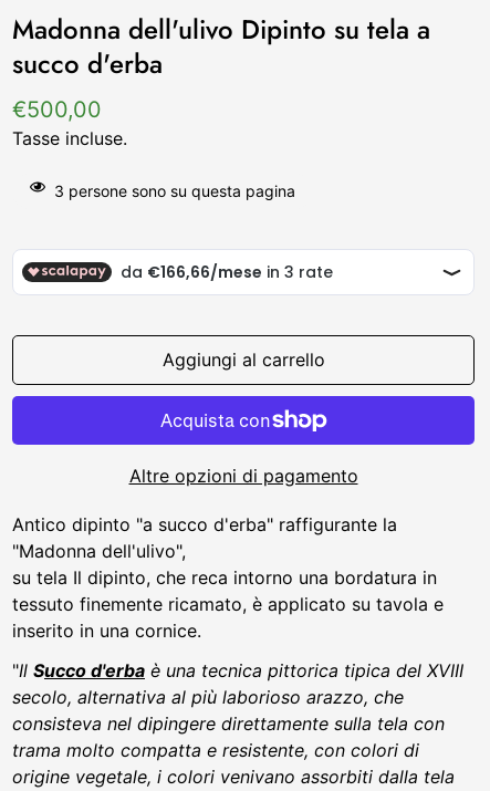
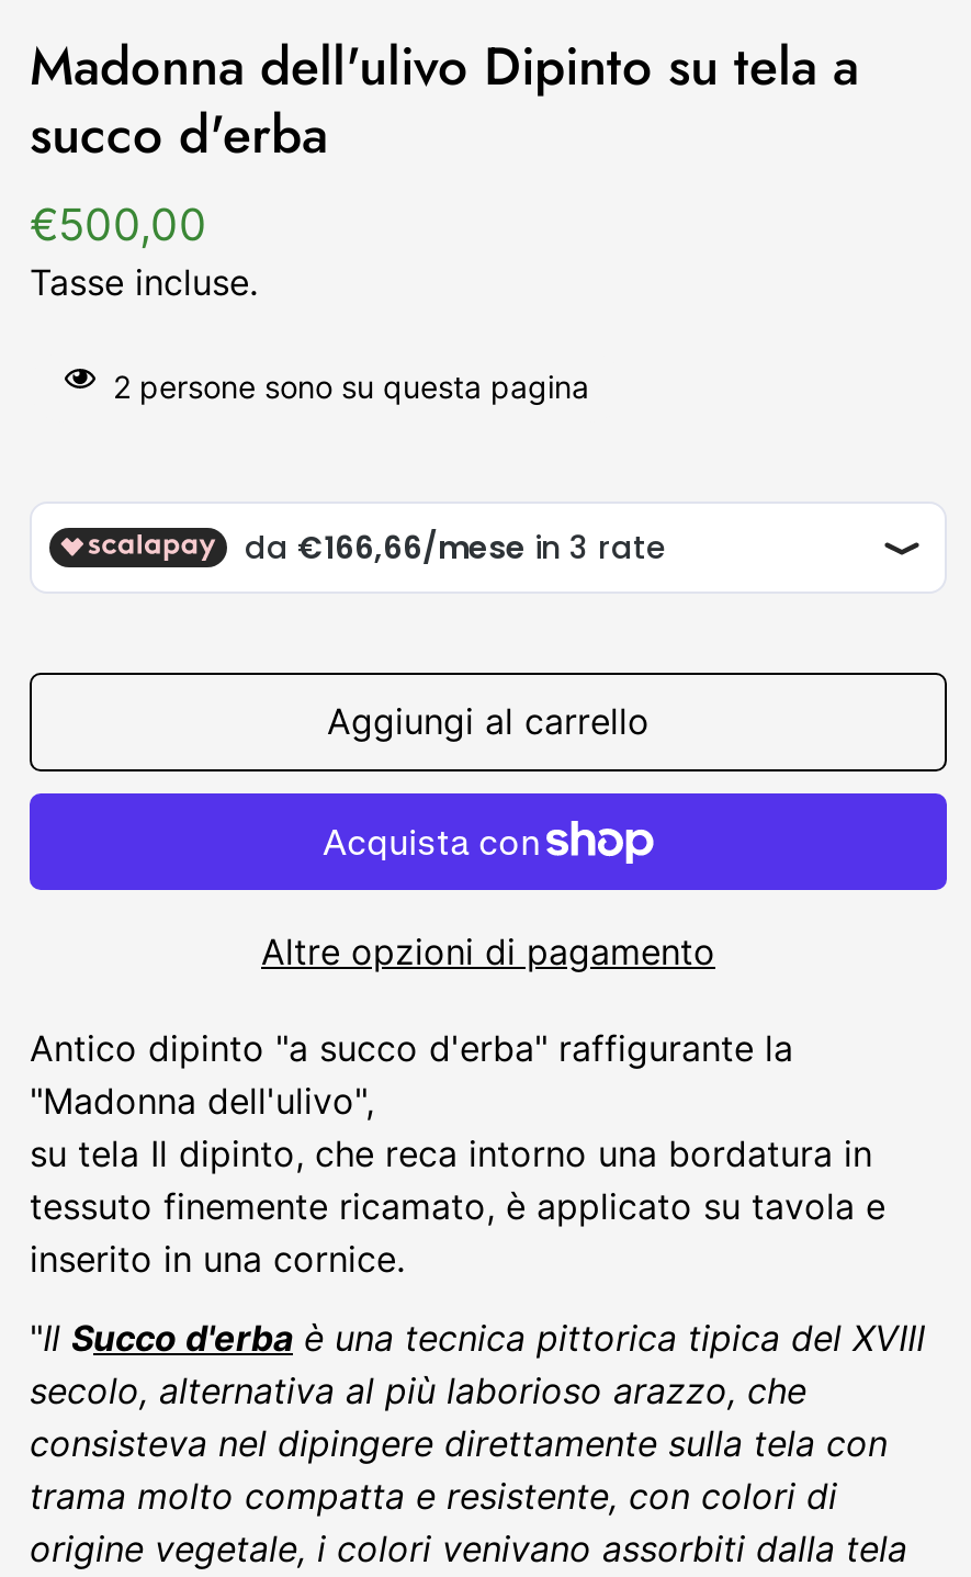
- 3 persone sono su questa pagina
+ 2 persone sono su questa pagina
